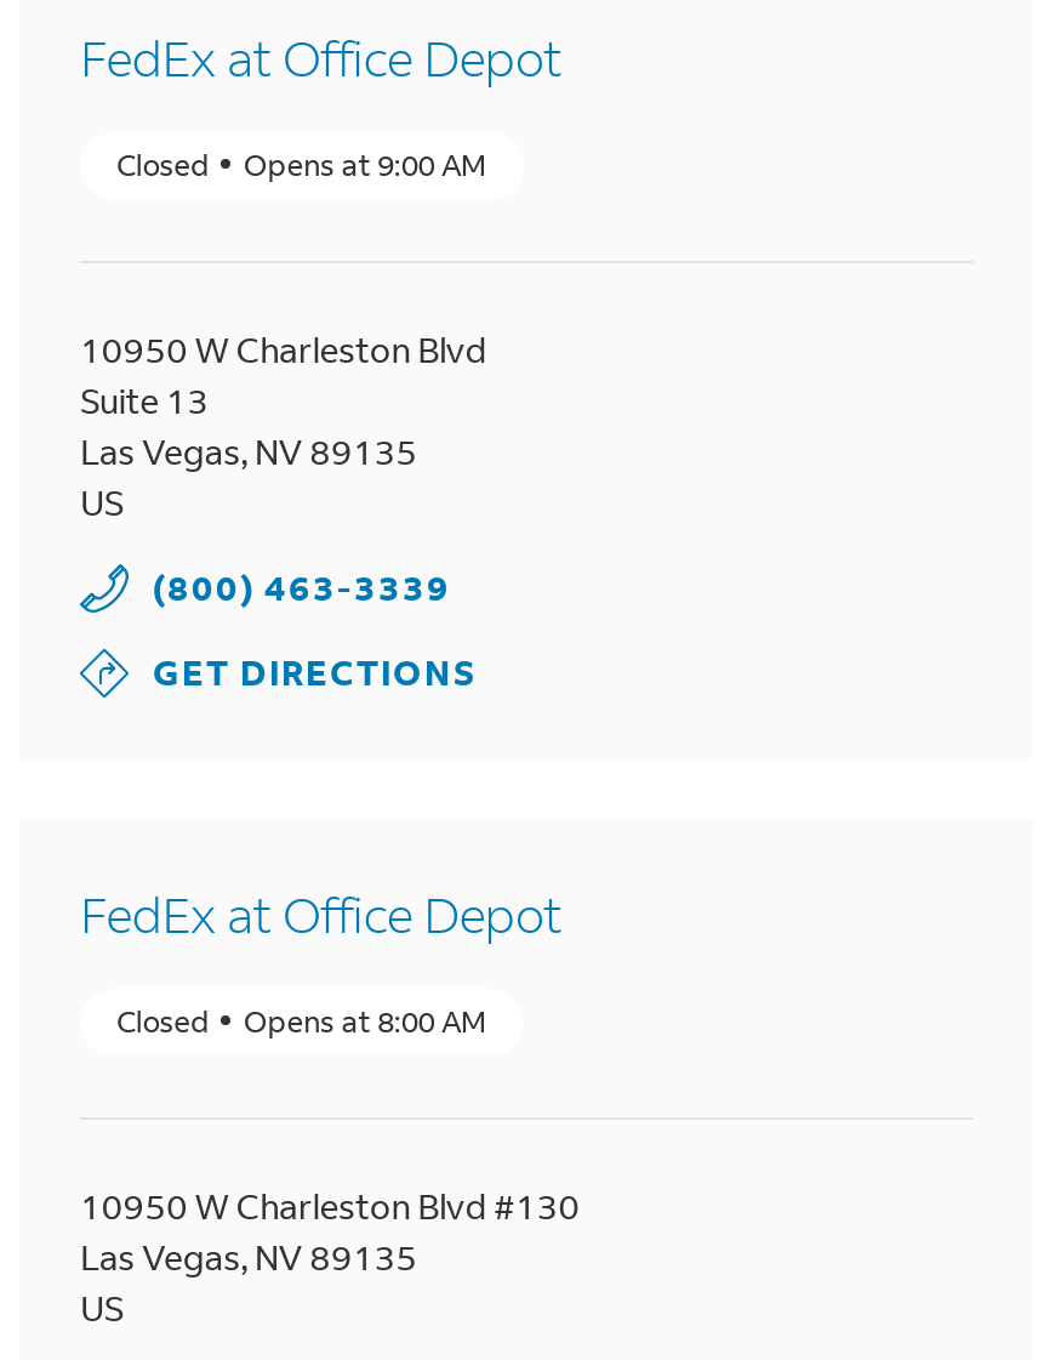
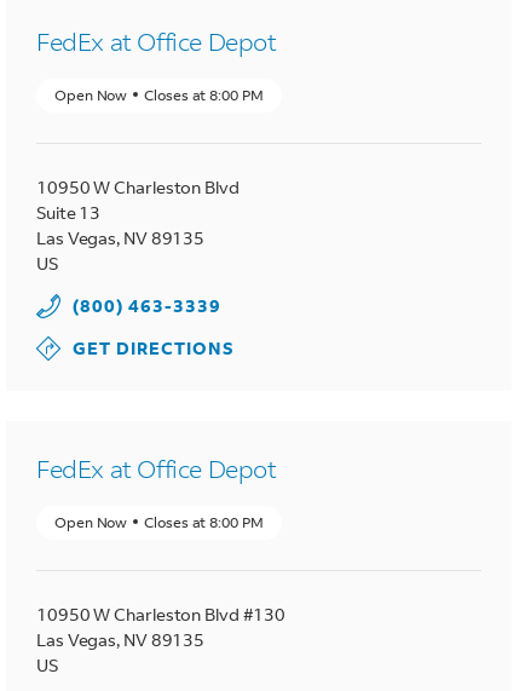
- Closed
- Opens at 9:00 AM
+ Open Now
+ Closes at 8:00 PM

- Closed
- Opens at 8:00 AM
+ Open Now
+ Closes at 8:00 PM
